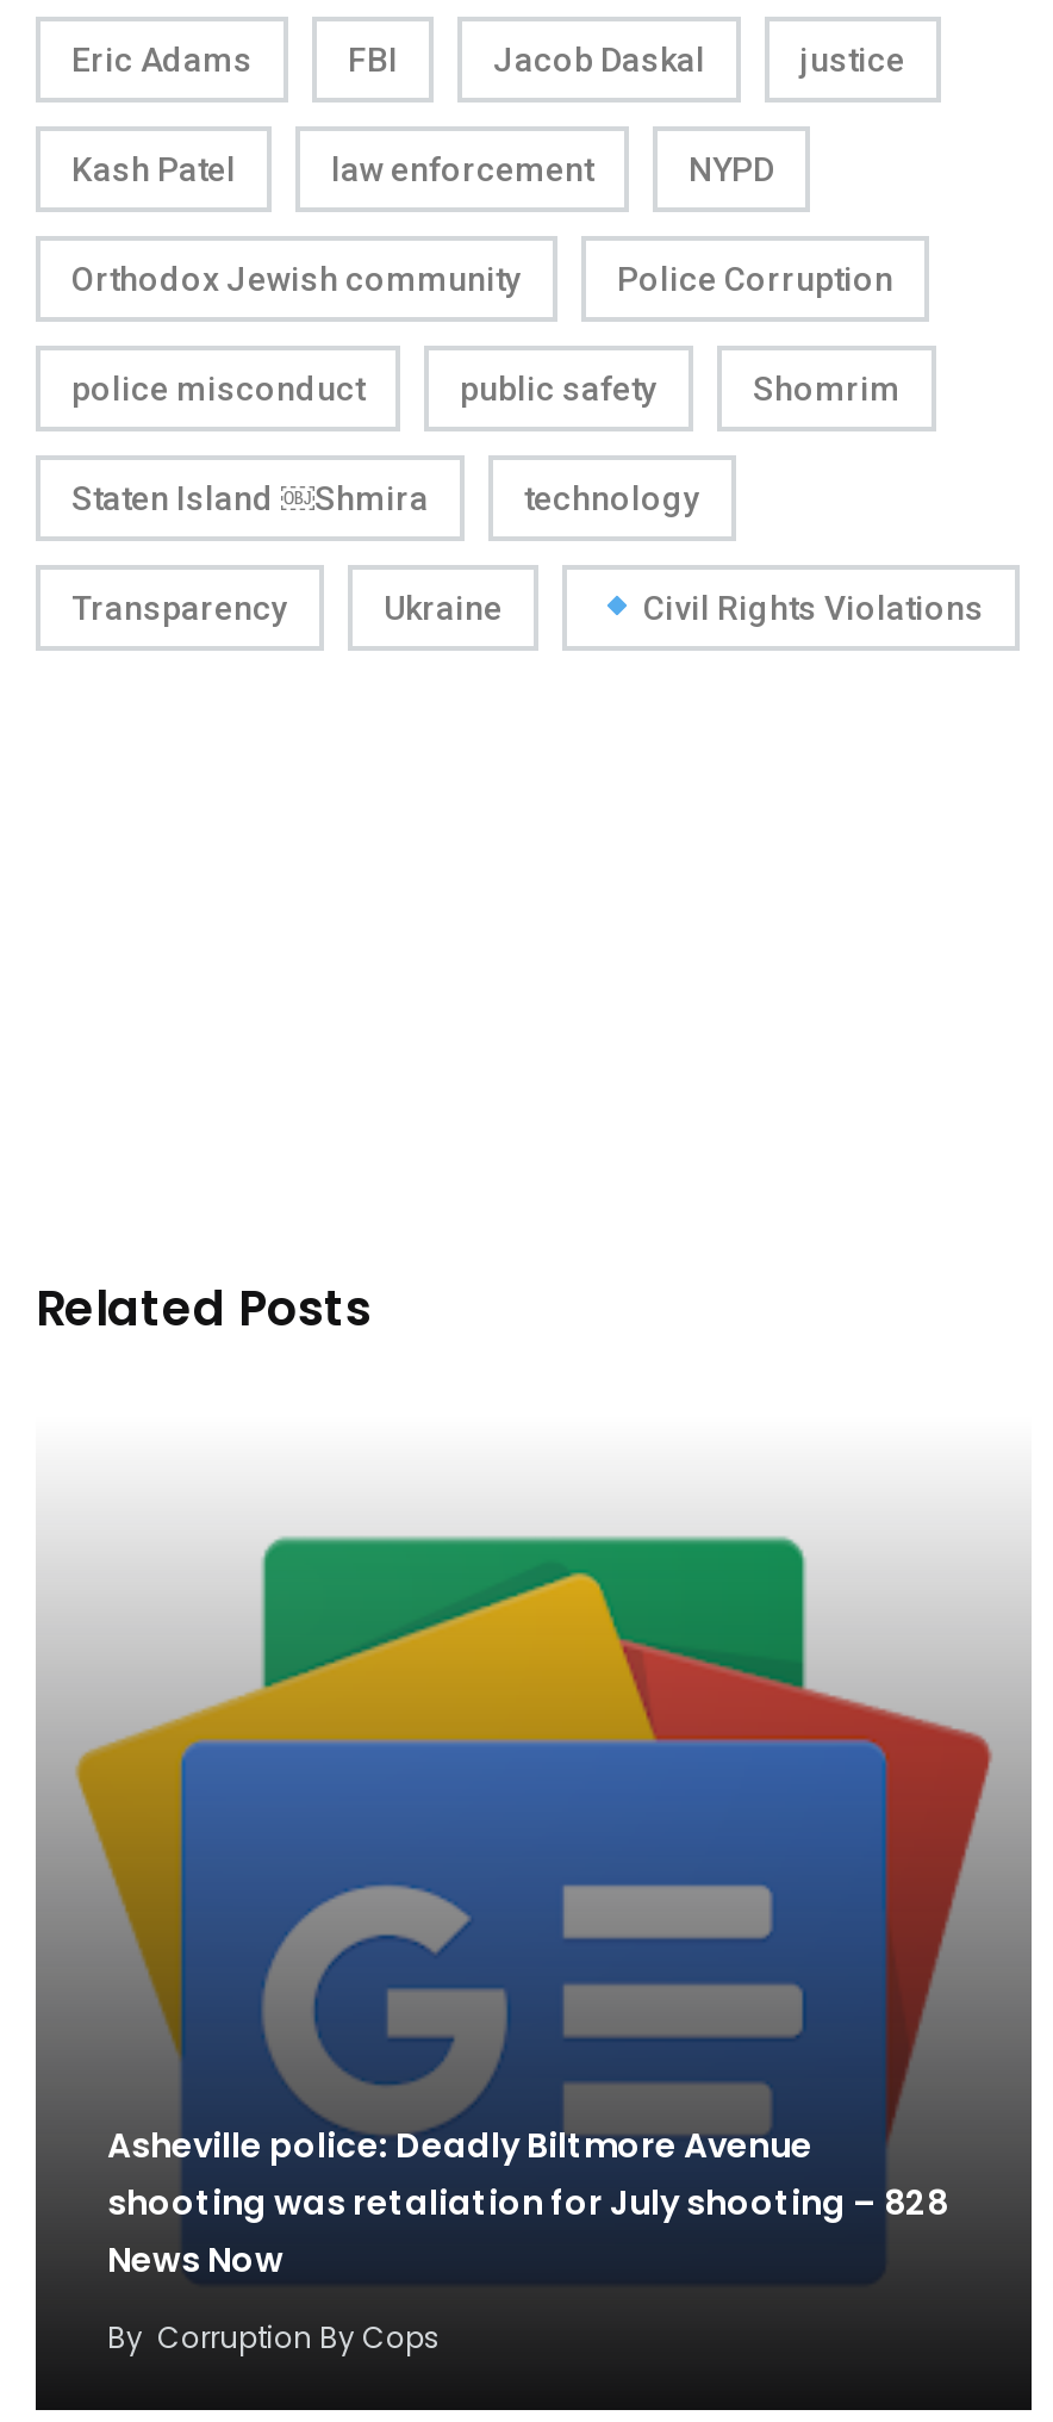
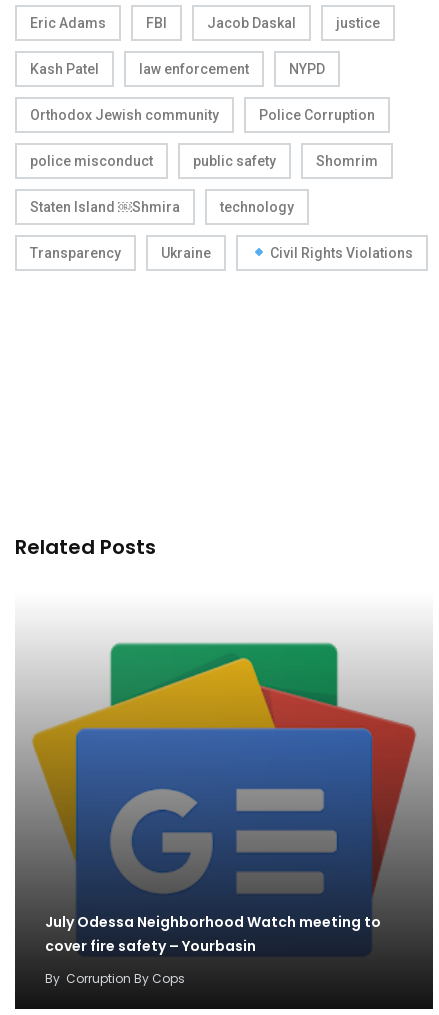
- Asheville police: Deadly Biltmore Avenue
- shooting was retaliation for July shooting – 828
- News Now
+ July Odessa Neighborhood Watch meeting to
+ cover fire safety – Yourbasin
